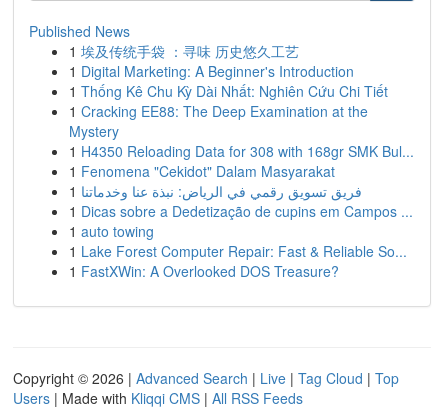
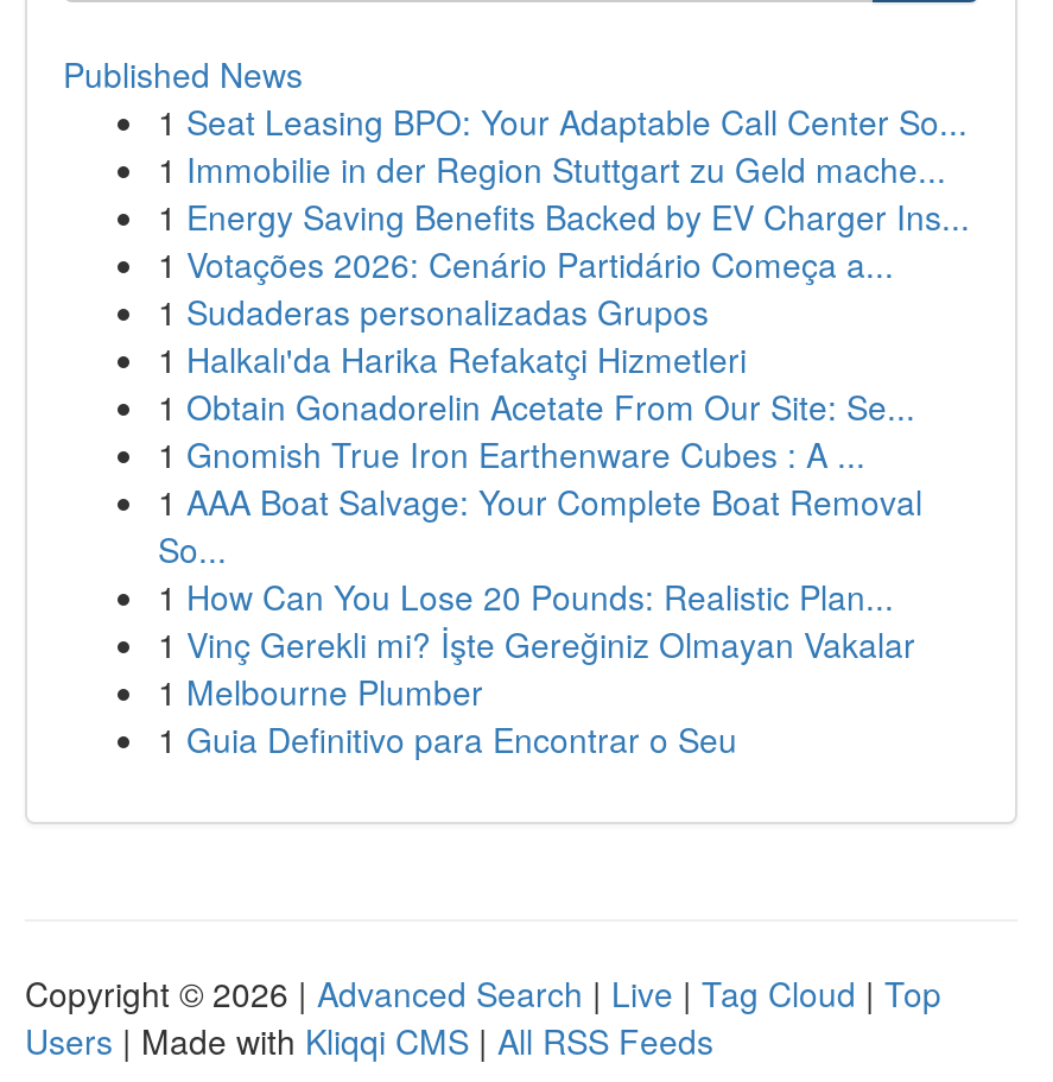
- 1 埃及传统手袋 ：寻味 历史悠久工艺
- 1 Digital Marketing: A Beginner's Introduction
- 1 Thống Kê Chu Kỳ Dài Nhất: Nghiên Cứu Chi Tiết
- 1 Cracking EE88: The Deep Examination at the
- Mystery
- 1 H4350 Reloading Data for 308 with 168gr SMK Bul...
- 1 Fenomena "Cekidot" Dalam Masyarakat
- 1 فريق تسويق رقمي في الرياض: نبذة عنا وخدماتنا
- 1 Dicas sobre a Dedetização de cupins em Campos ...
- 1 auto towing
- 1 Lake Forest Computer Repair: Fast & Reliable So...
- 1 FastXWin: A Overlooked DOS Treasure?
+ 1 Seat Leasing BPO: Your Adaptable Call Center So...
+ 1 Immobilie in der Region Stuttgart zu Geld mache...
+ 1 Energy Saving Benefits Backed by EV Charger Ins...
+ 1 Votações 2026: Cenário Partidário Começa a...
+ 1 Sudaderas personalizadas Grupos
+ 1 Halkalı'da Harika Refakatçi Hizmetleri
+ 1 Obtain Gonadorelin Acetate From Our Site: Se...
+ 1 Gnomish True Iron Earthenware Cubes : A ...
+ 1 AAA Boat Salvage: Your Complete Boat Removal
+ So...
+ 1 How Can You Lose 20 Pounds: Realistic Plan...
+ 1 Vinç Gerekli mi? İşte Gereğiniz Olmayan Vakalar
+ 1 Melbourne Plumber
+ 1 Guia Definitivo para Encontrar o Seu
